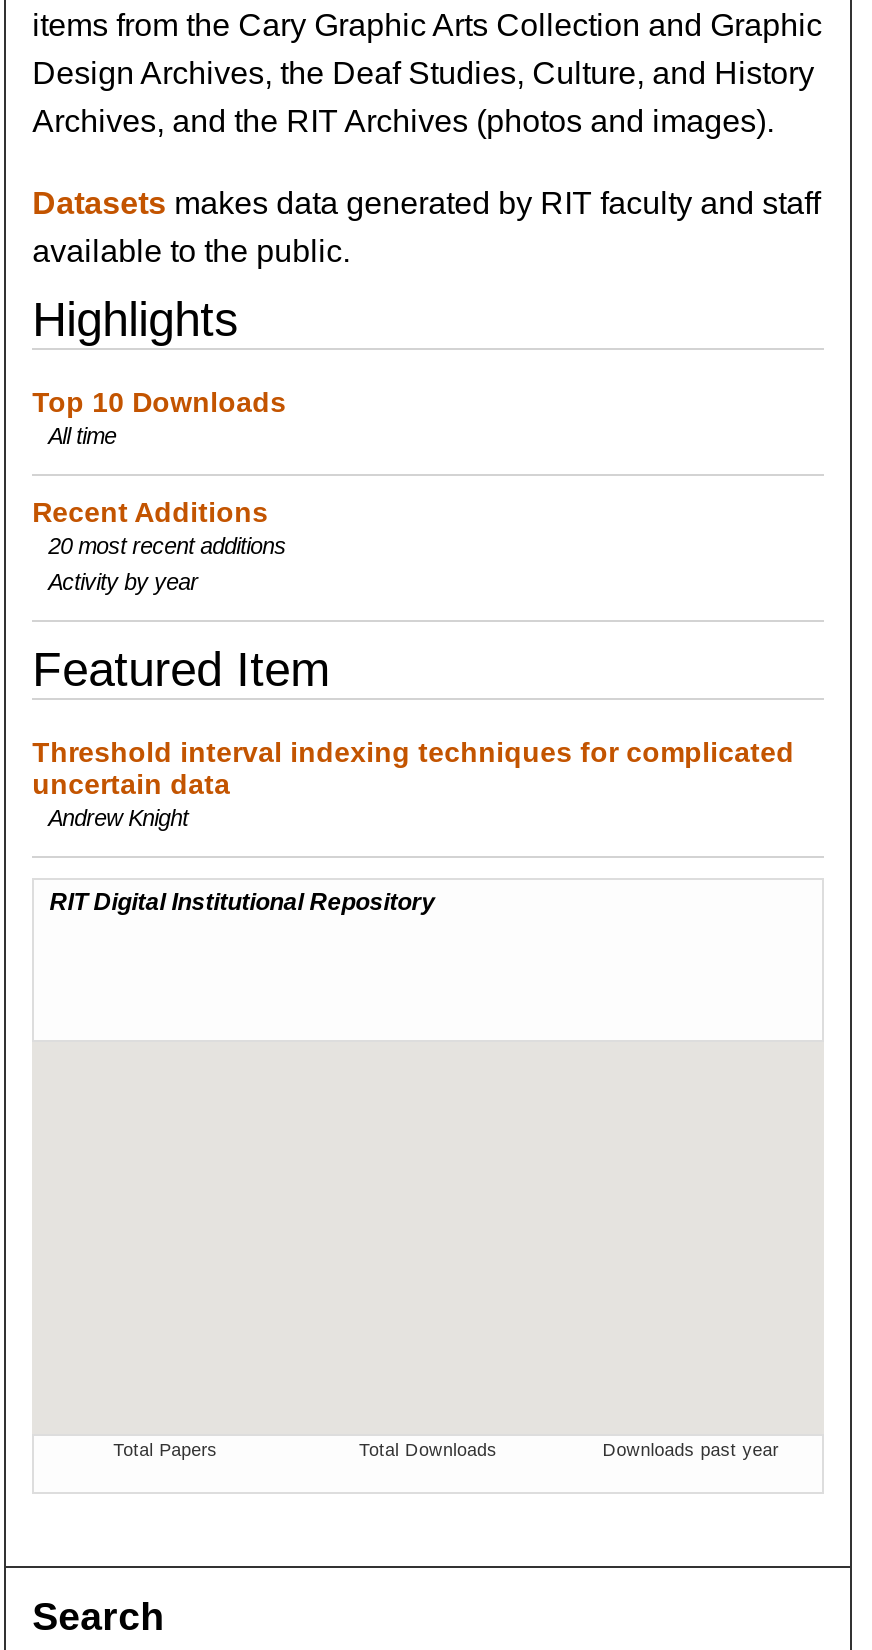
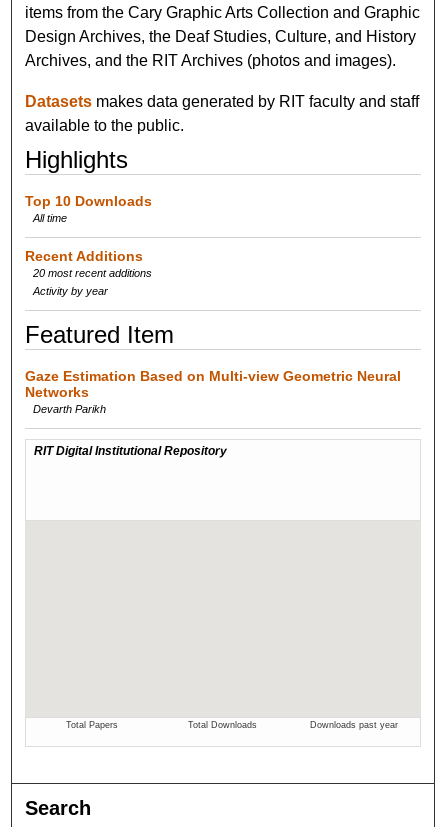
- Threshold interval indexing techniques for complicated
- uncertain data
- Andrew Knight
+ Gaze Estimation Based on Multi-view Geometric Neural
+ Networks
+ Devarth Parikh
